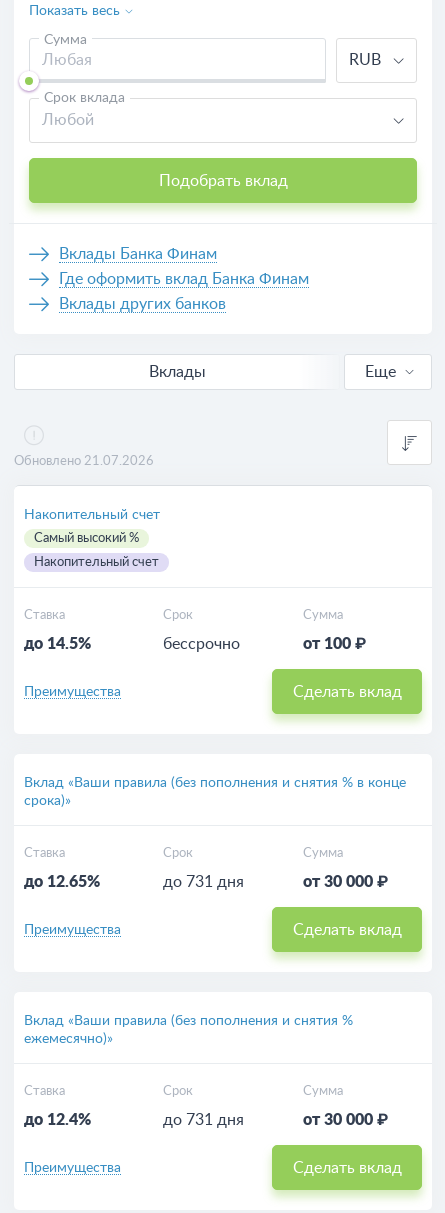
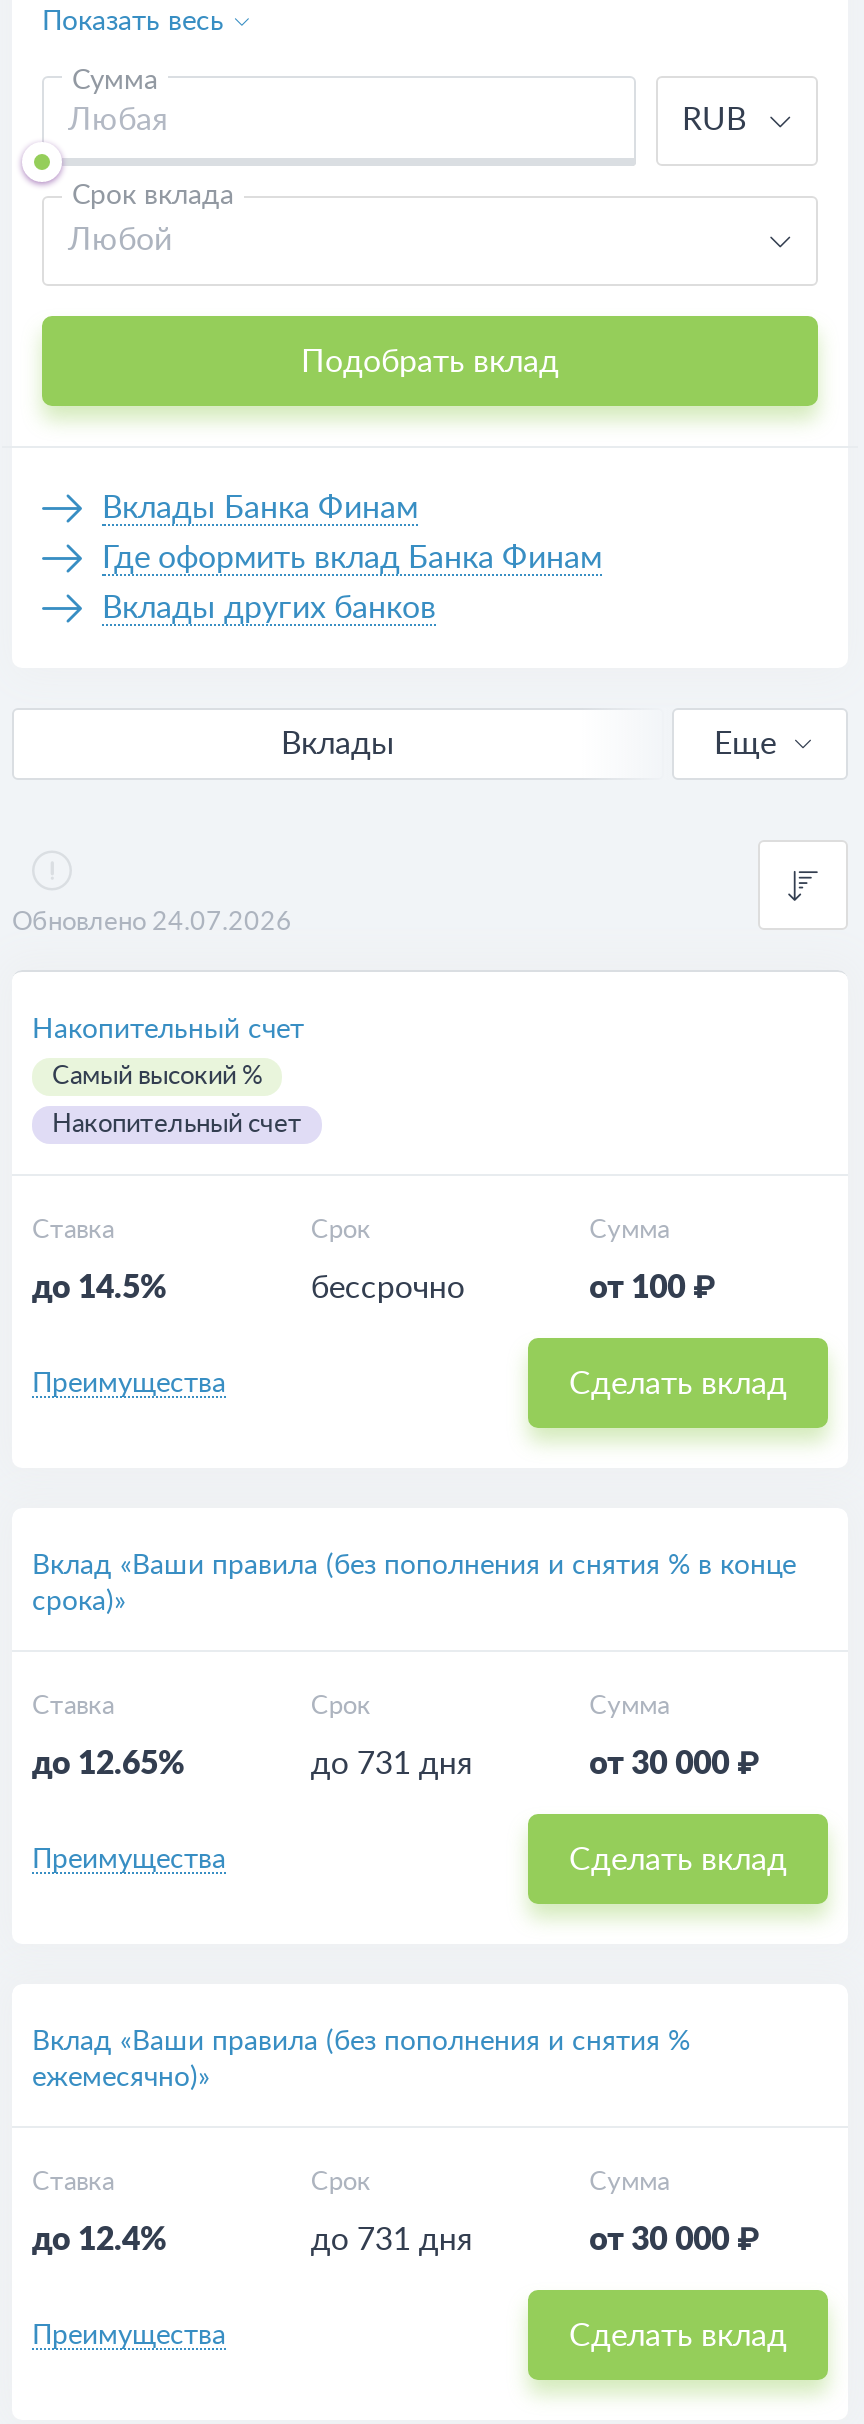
- Обновлено 21.07.2026
+ Обновлено 24.07.2026
